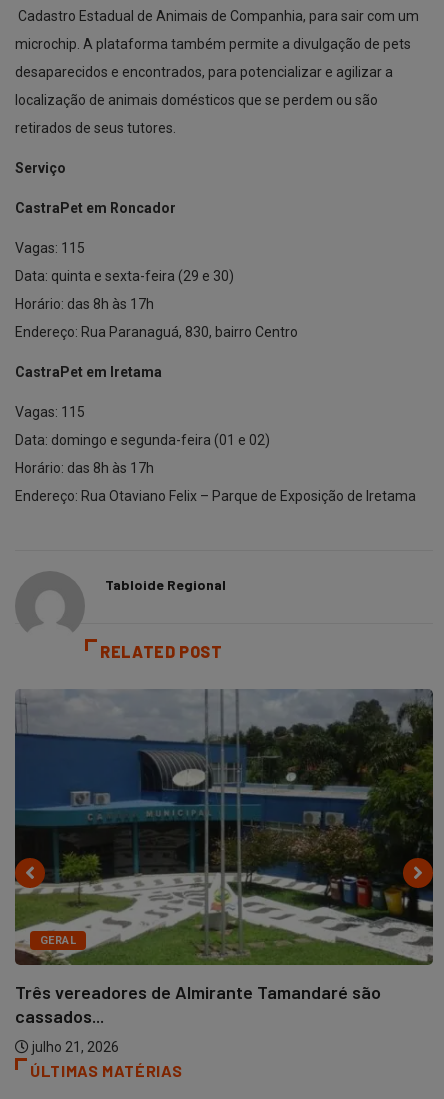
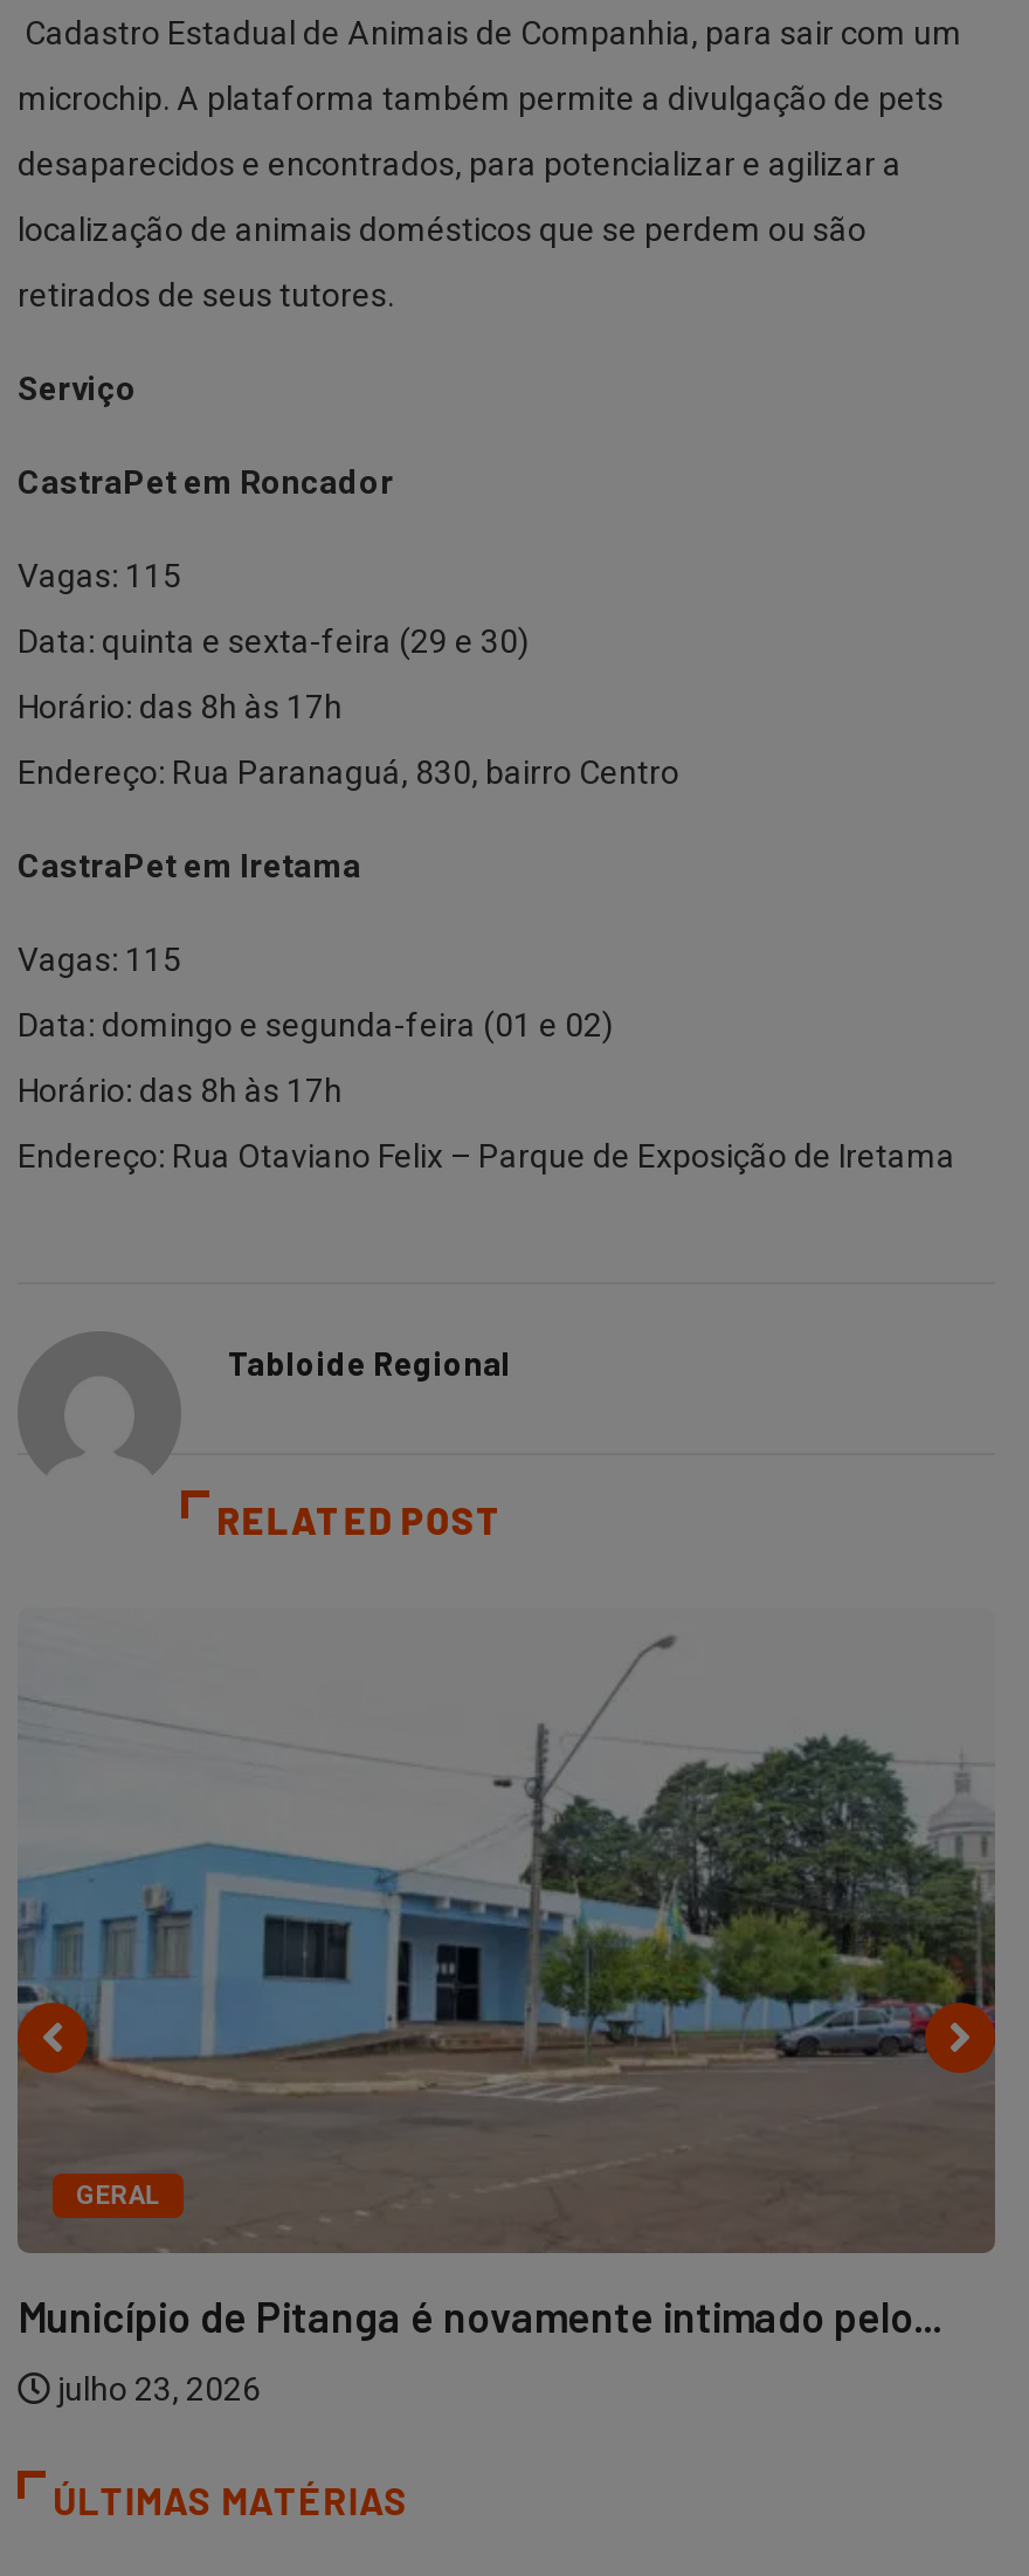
- [image]
- Três vereadores de Almirante Tamandaré são
- cassados...
+ [image]
+ Município de Pitanga é novamente intimado pelo...

- julho 21, 2026
+ julho 23, 2026
